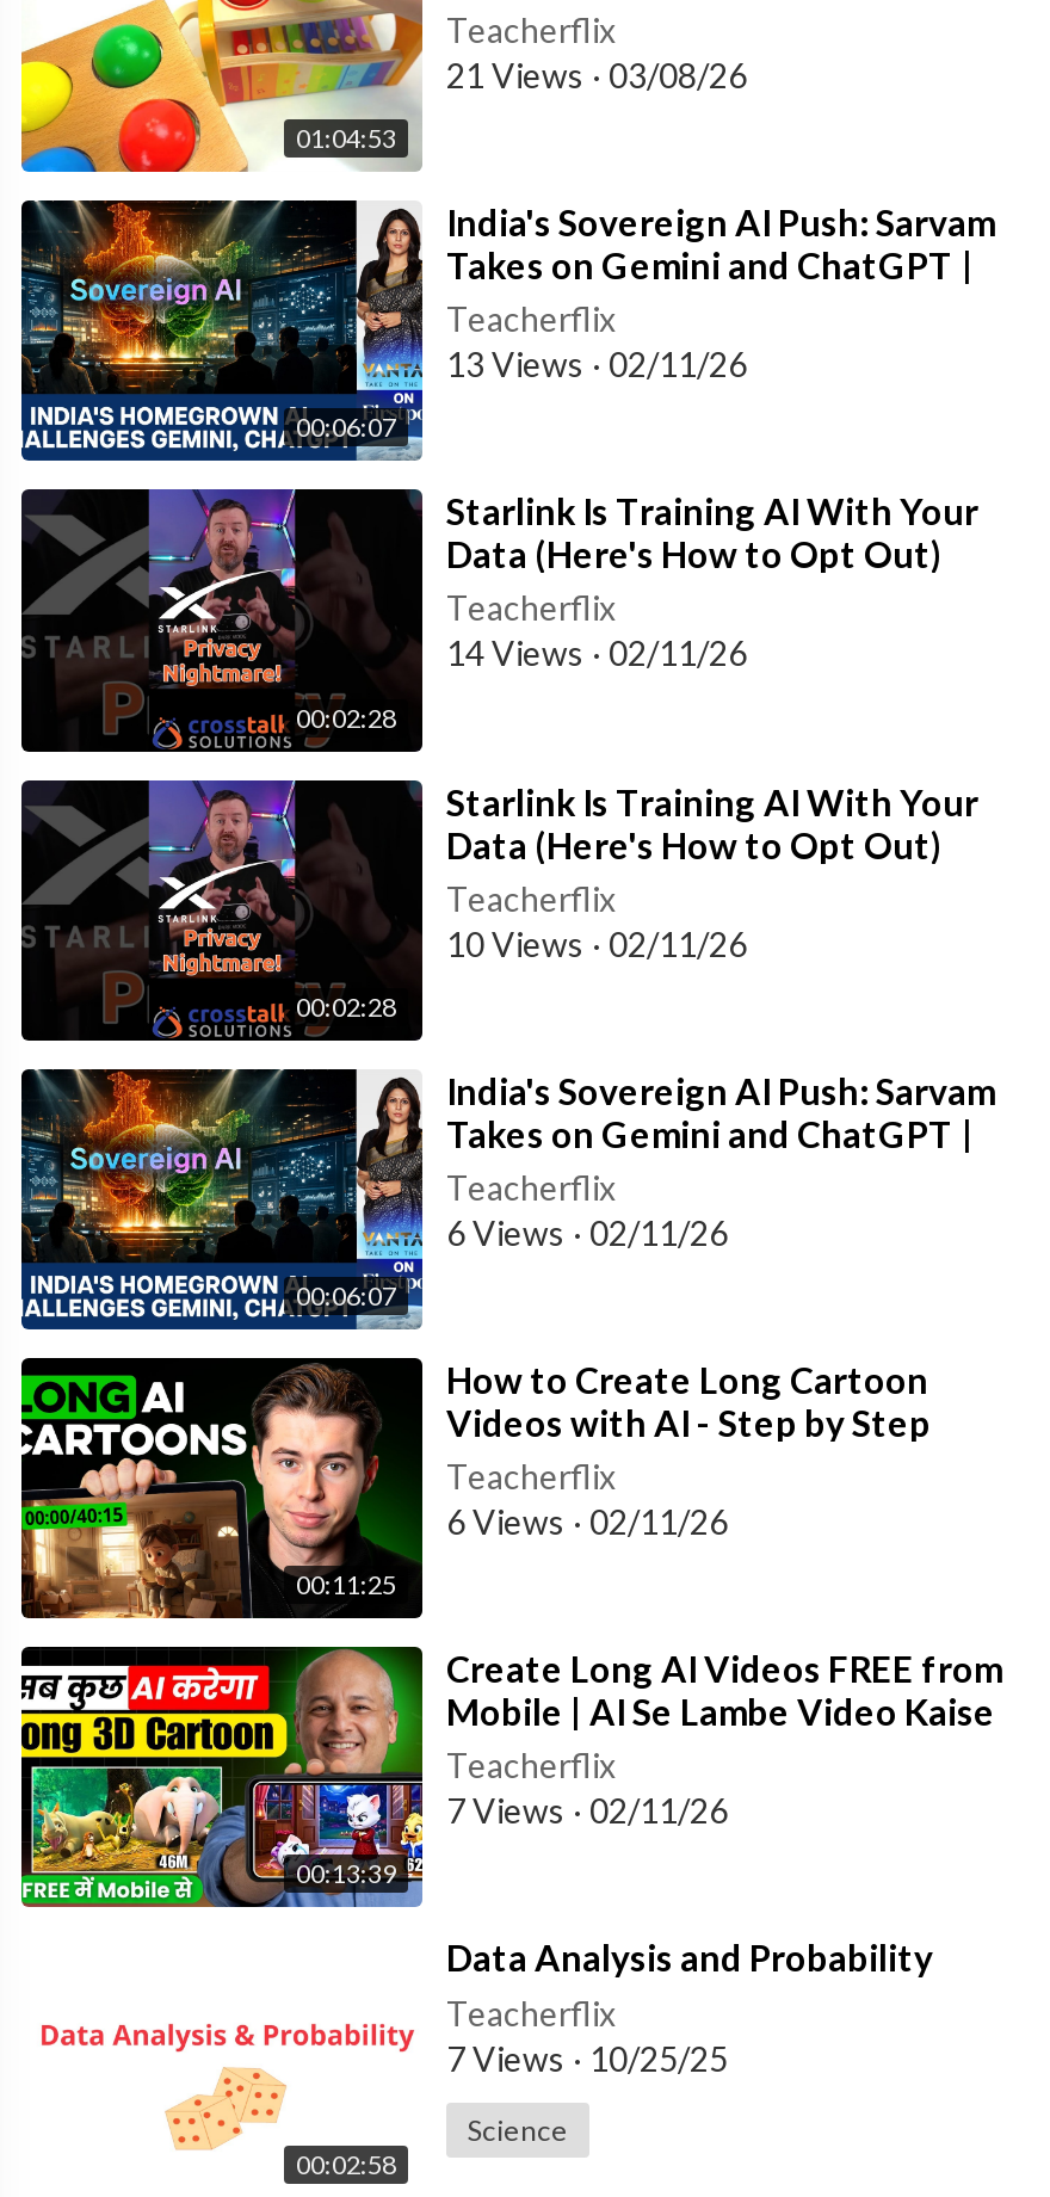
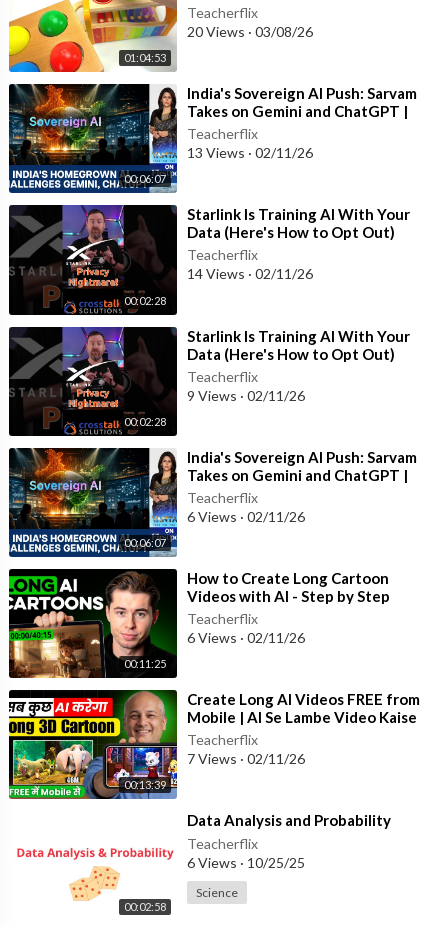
- 21 Views · 03/08/26
+ 20 Views · 03/08/26

- 10 Views · 02/11/26
+ 9 Views · 02/11/26

- 7 Views · 10/25/25
+ 6 Views · 10/25/25
